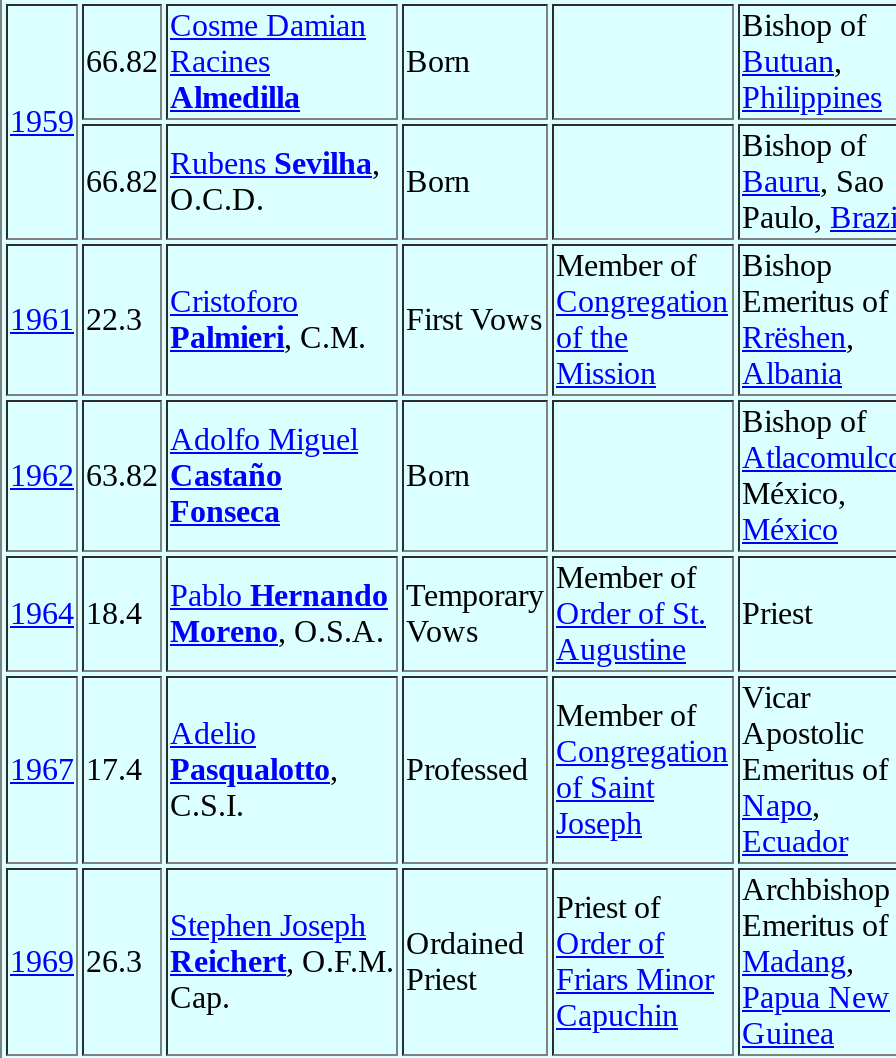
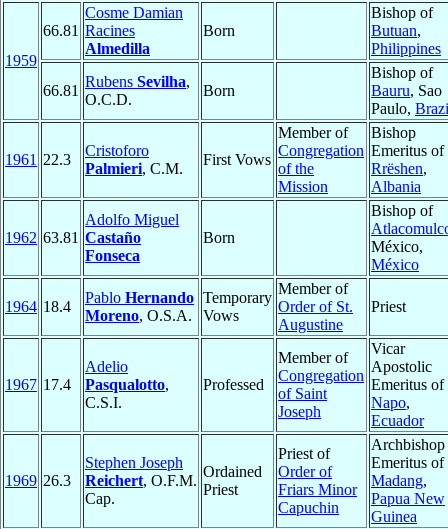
- 66.82 Racines
+ 66.81 Racines

- 66.82
+ 66.81

- 1962 63.82 Castaño
+ 1962 63.81 Castaño
